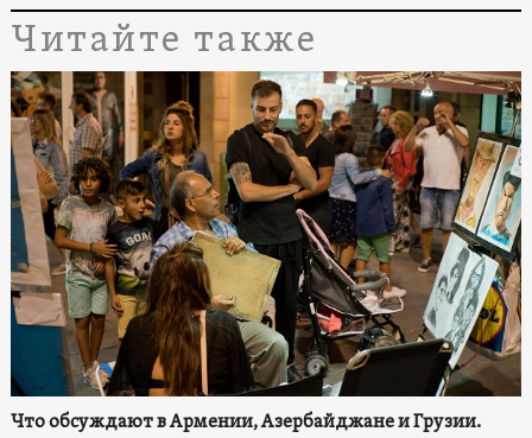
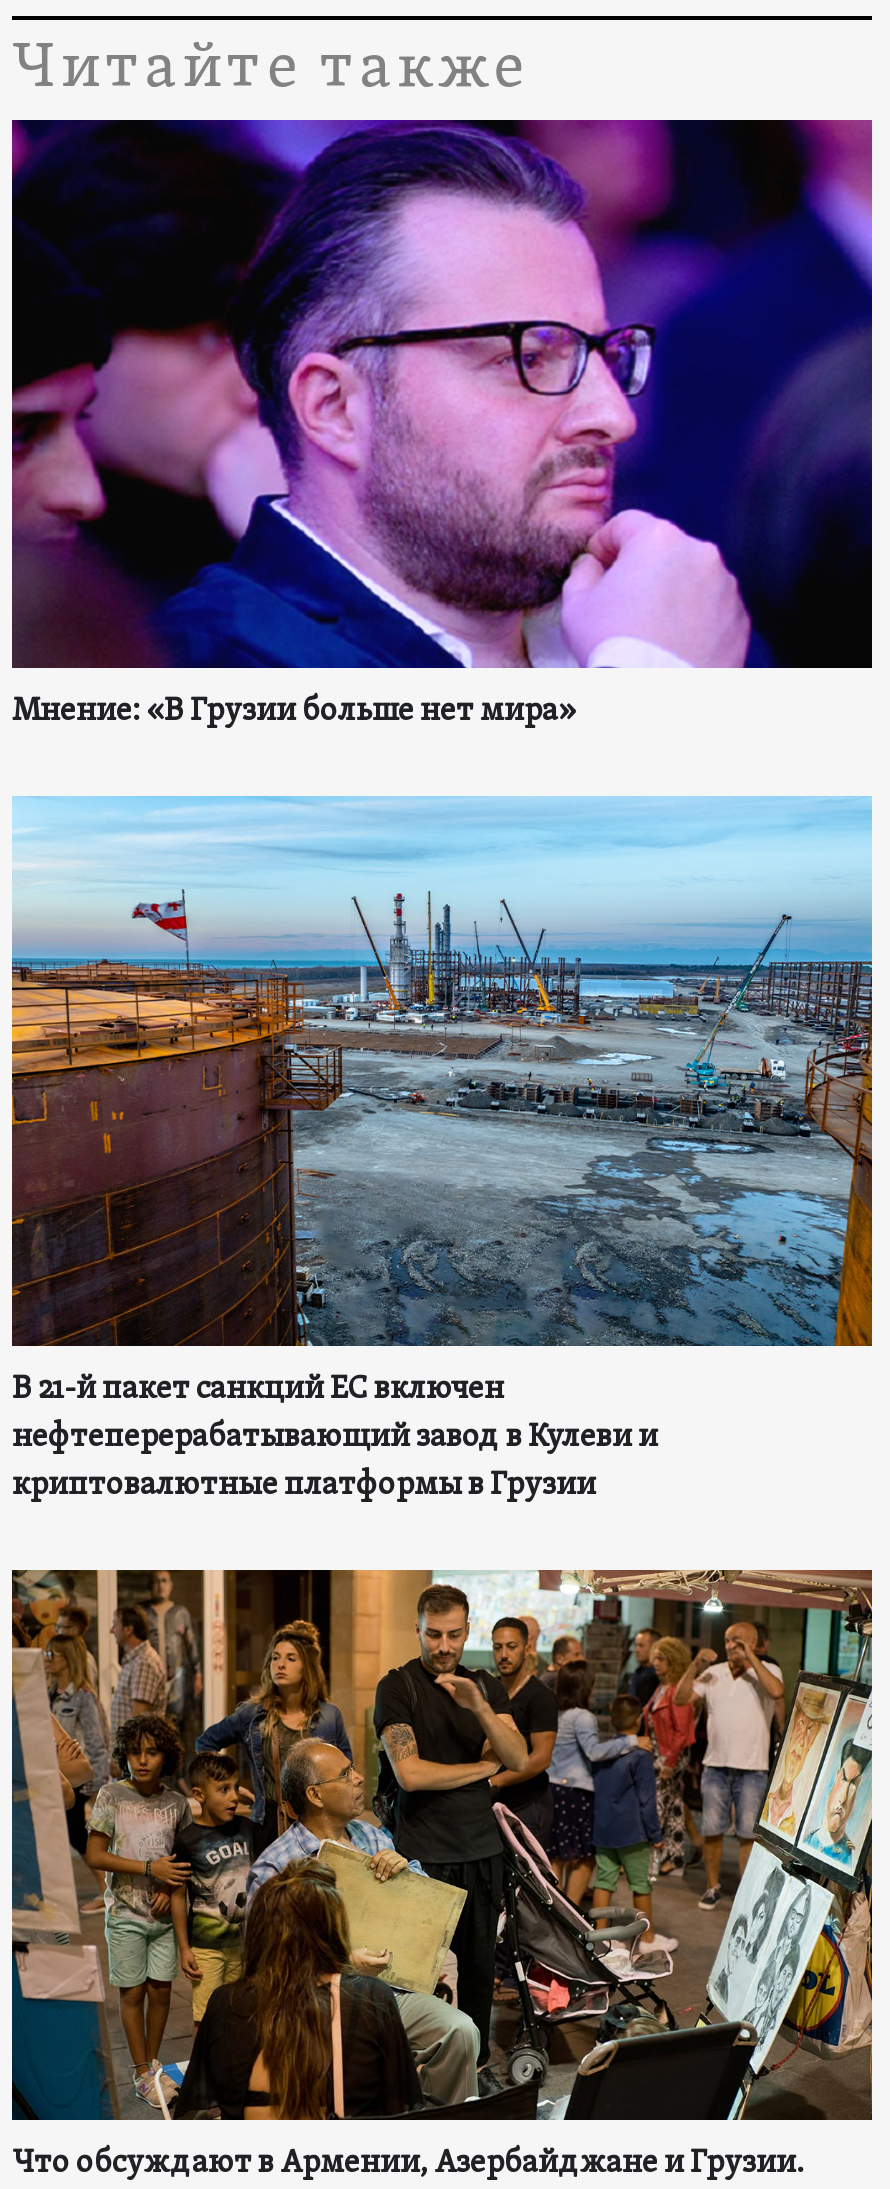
+ [image]
+ Мнение: «В Грузии больше нет мира»

+ [image]
+ В 21-й пакет санкций ЕС включен
+ нефтеперерабатывающий завод в Кулеви и
+ криптовалютные платформы в Грузии
